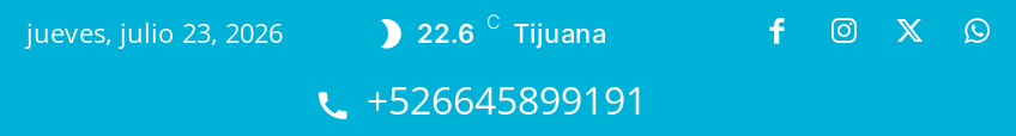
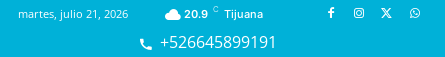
- jueves, julio 23, 2026
+ martes, julio 21, 2026

- 22.6 C Tijuana
+ 20.9 C Tijuana
